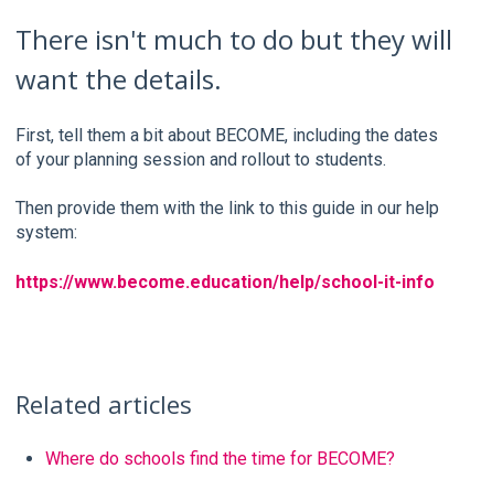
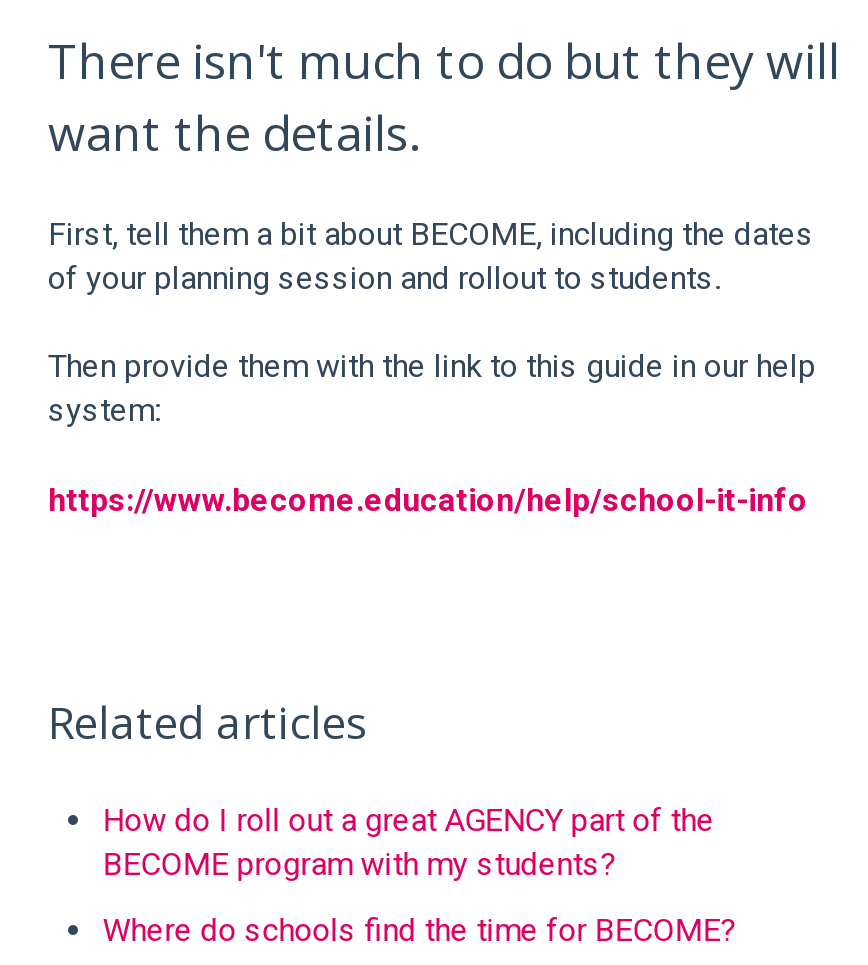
+ How do I roll out a great AGENCY part of the
+ BECOME program with my students?
